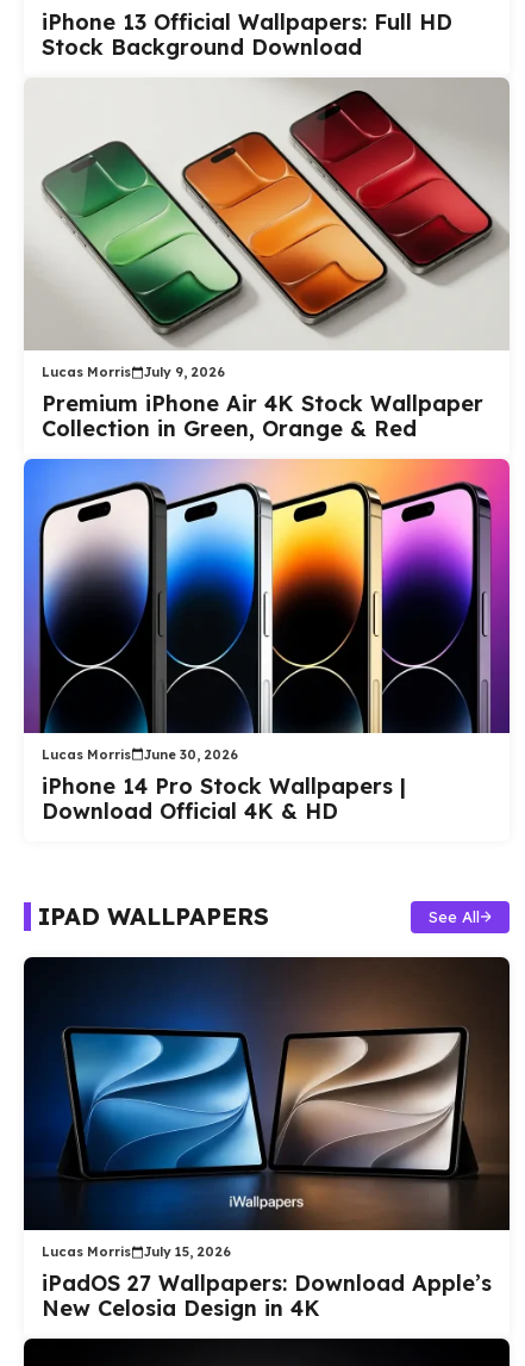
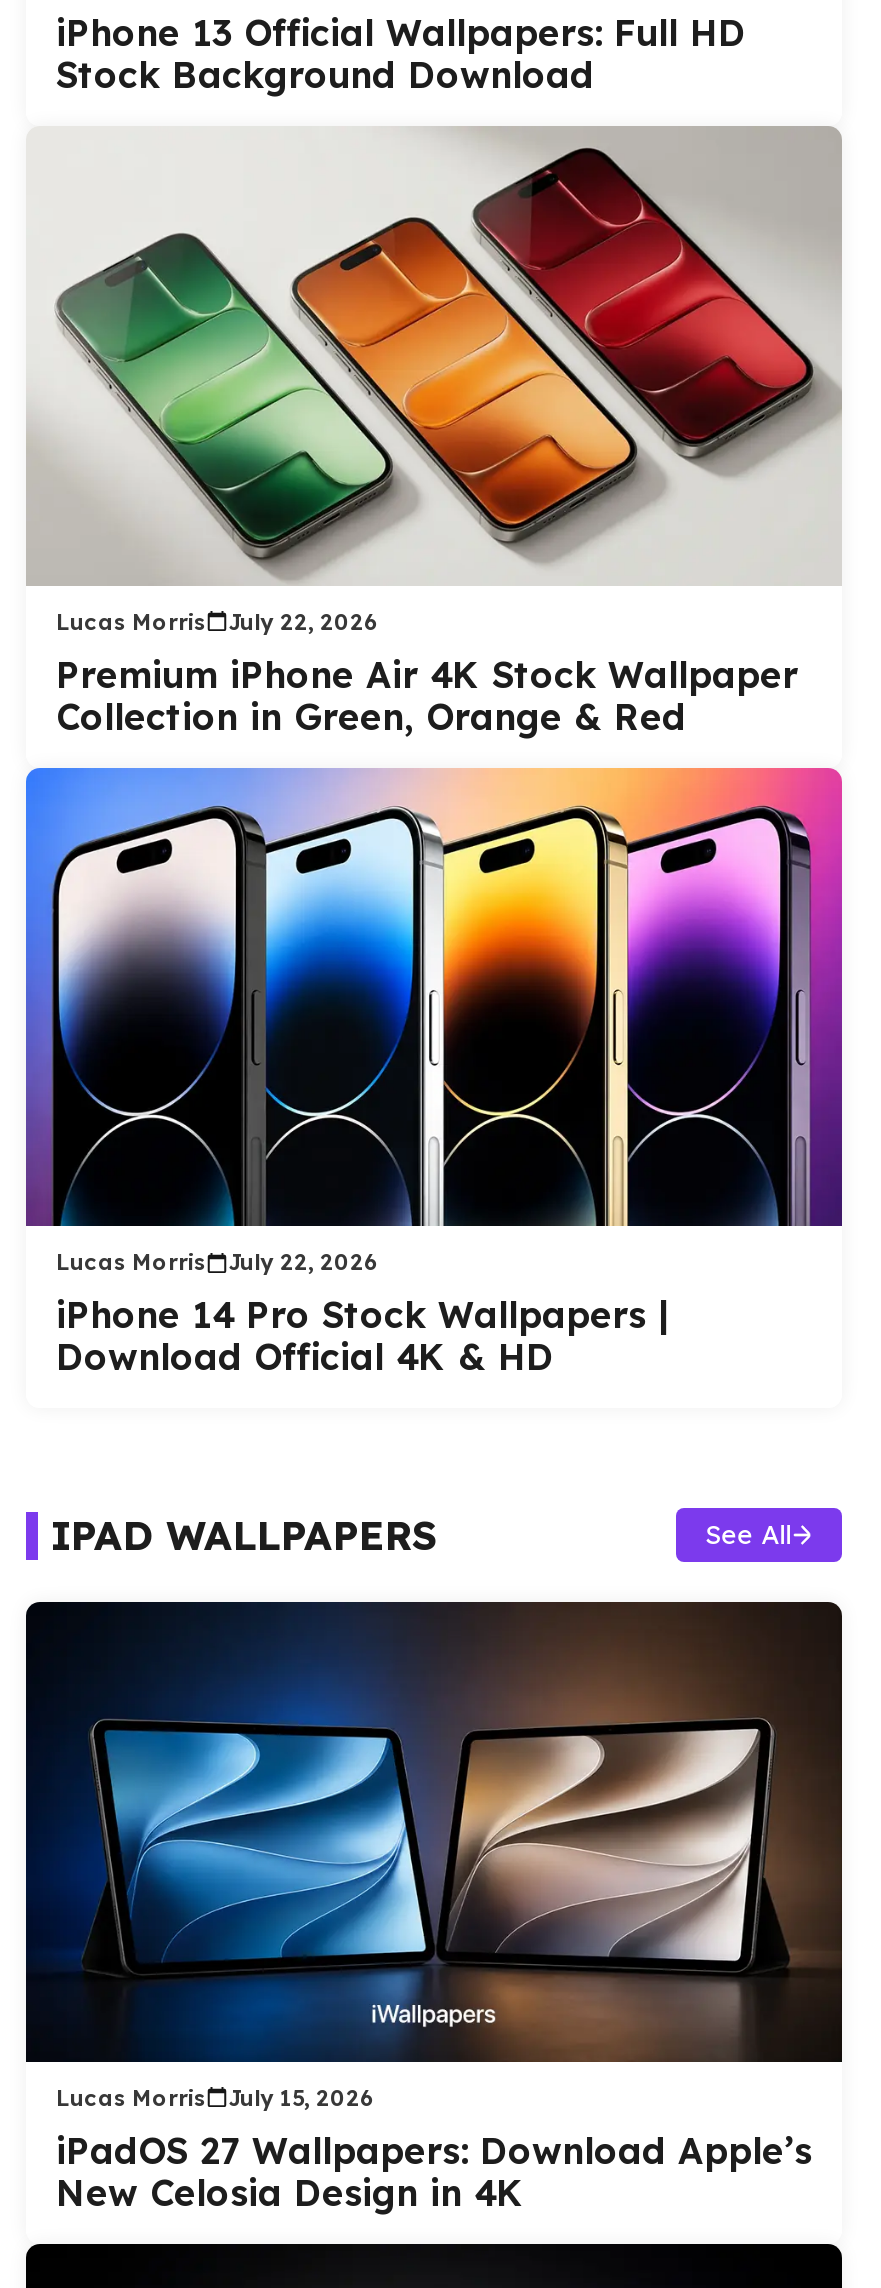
- Lucas Morris July 9, 2026
+ Lucas Morris July 22, 2026

- Lucas Morris June 30, 2026
+ Lucas Morris July 22, 2026
